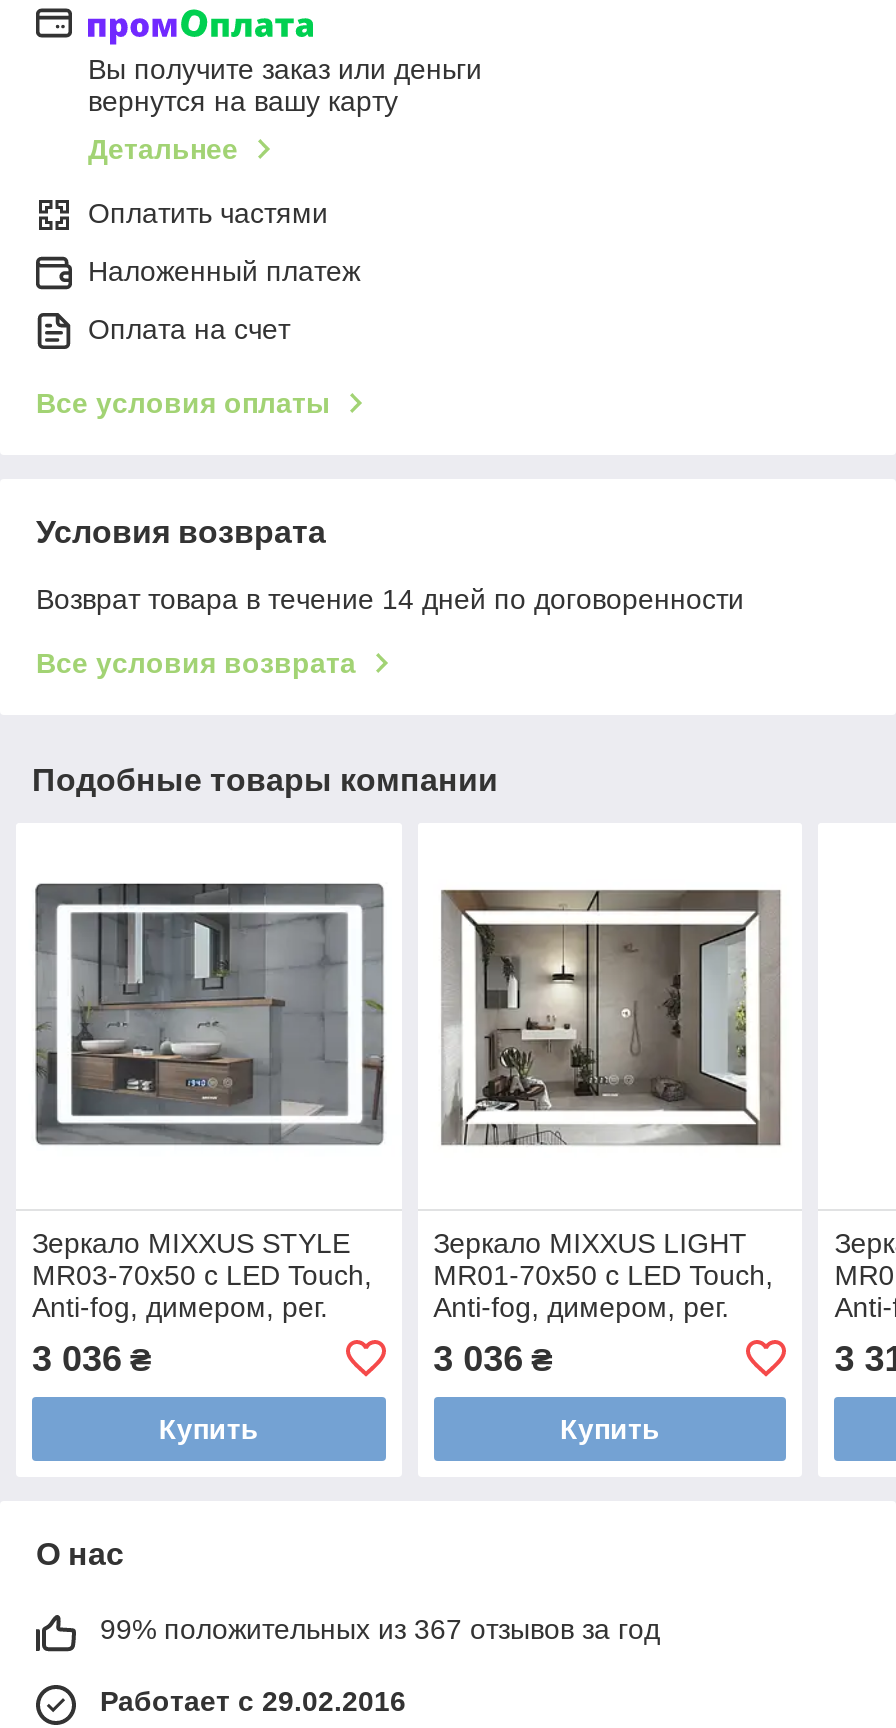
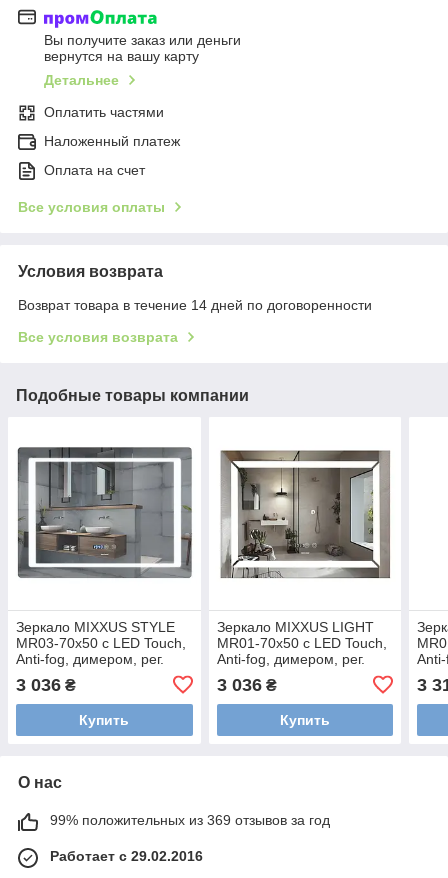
- 99% положительных из 367 отзывов за год
+ 99% положительных из 369 отзывов за год
